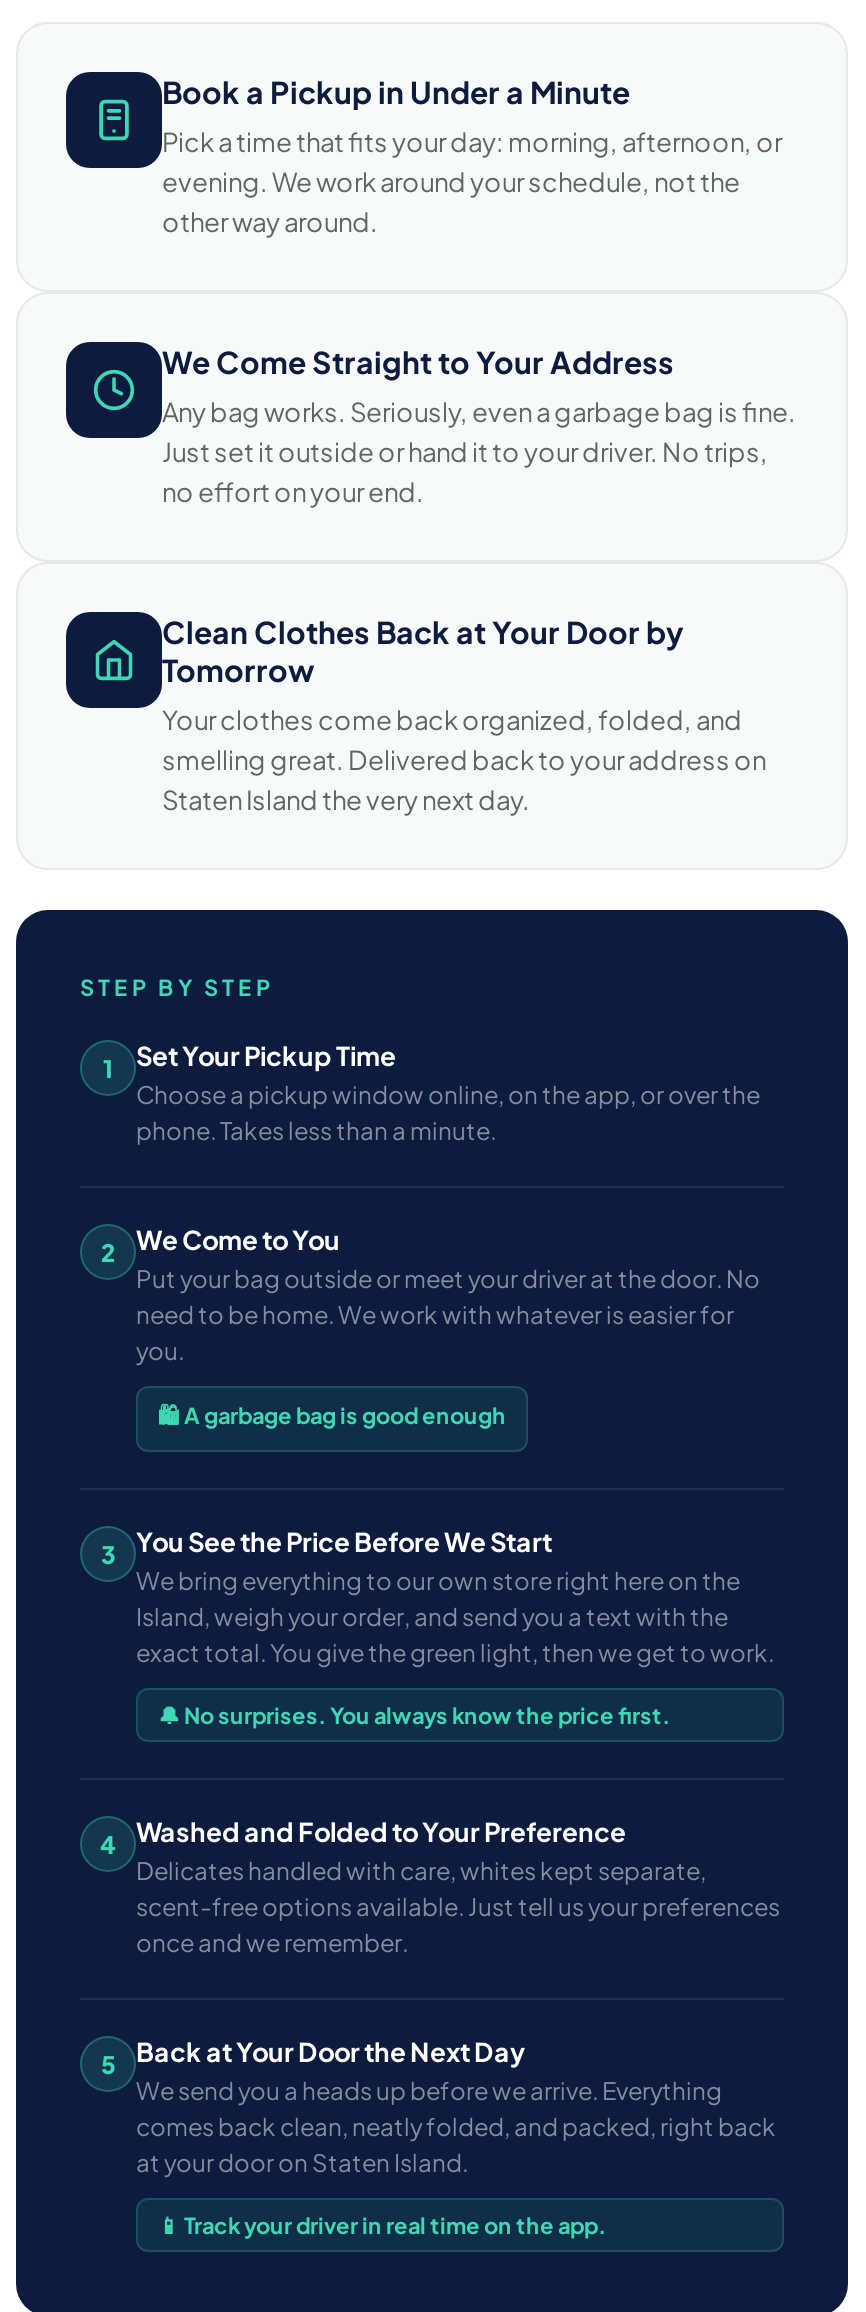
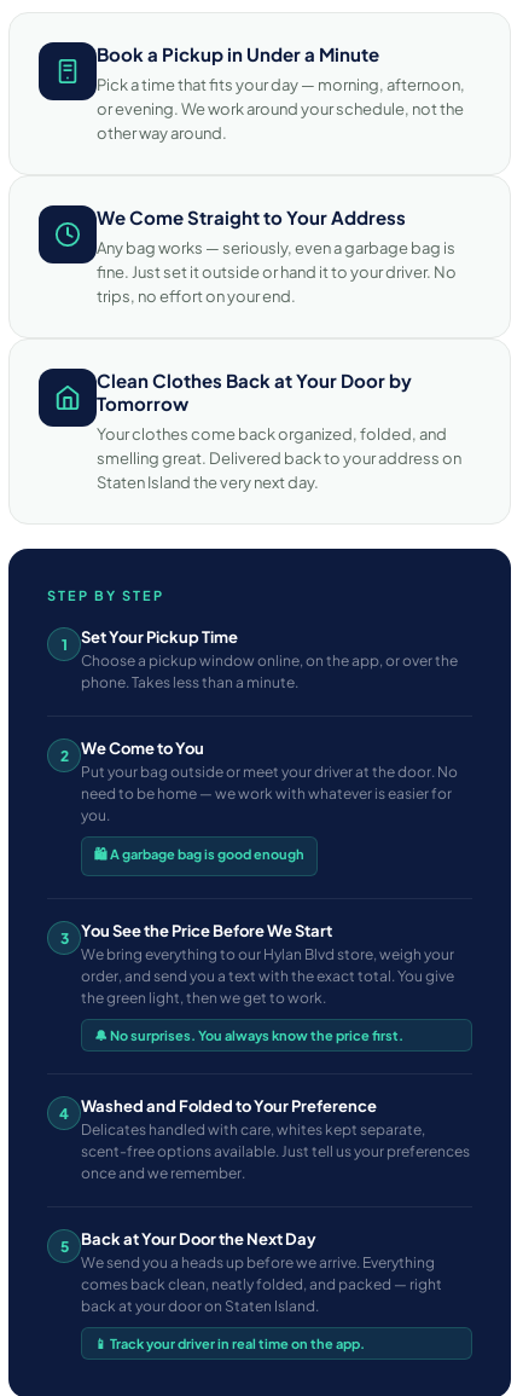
- Pick a time that fits your day: morning, afternoon, or
- evening. We work around your schedule, not the
+ Pick a time that fits your day — morning, afternoon,
+ or evening. We work around your schedule, not the

- Any bag works. Seriously, even a garbage bag is fine.
- Just set it outside or hand it to your driver. No trips,
- no effort on your end.
+ Any bag works — seriously, even a garbage bag is
+ fine. Just set it outside or hand it to your driver. No
+ trips, no effort on your end.

- need to be home. We work with whatever is easier for
+ need to be home — we work with whatever is easier for

- We bring everything to our own store right here on the
- Island, weigh your order, and send you a text with the
- exact total. You give the green light, then we get to work.
+ We bring everything to our Hylan Blvd store, weigh your
+ order, and send you a text with the exact total. You give
+ the green light, then we get to work.

- comes back clean, neatly folded, and packed, right back
- at your door on Staten Island.
+ comes back clean, neatly folded, and packed — right
+ back at your door on Staten Island.
